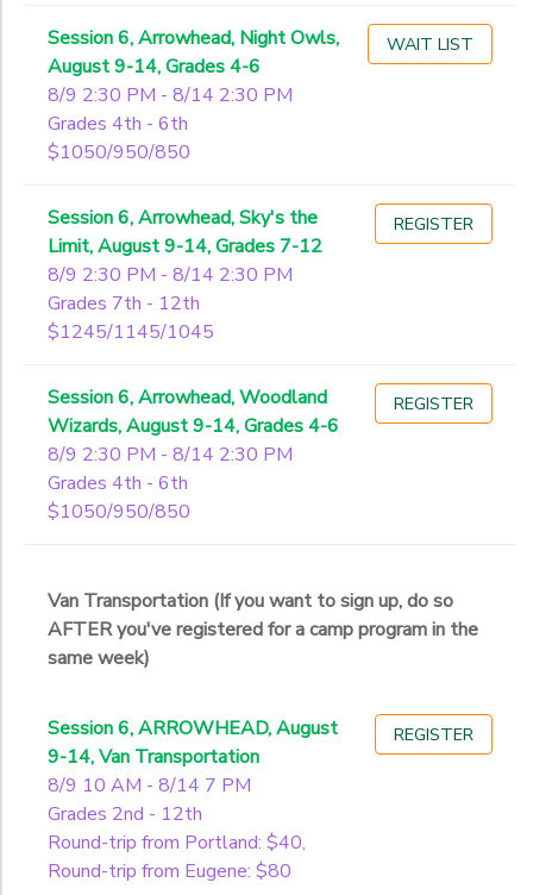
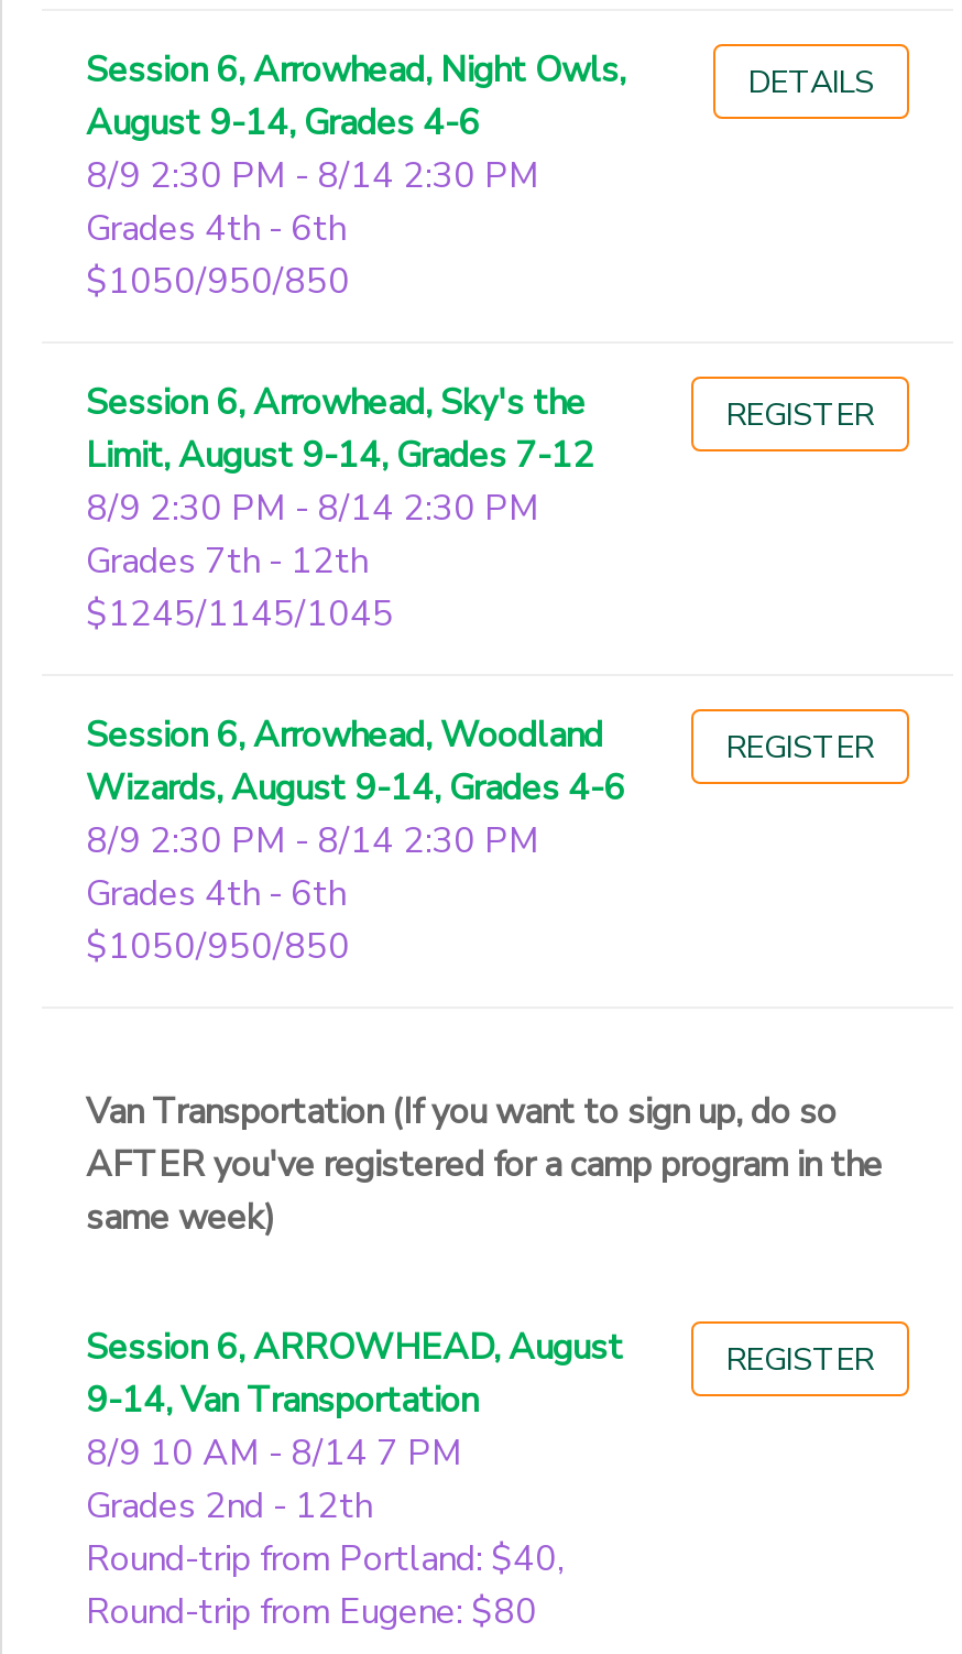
- WAIT LIST
+ DETAILS
